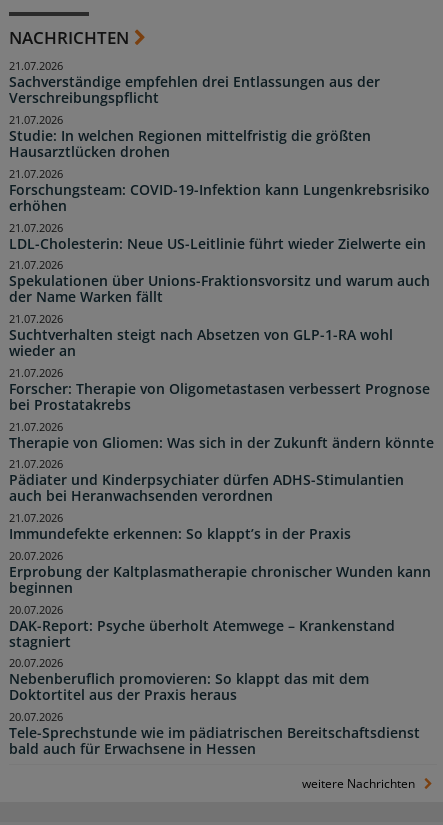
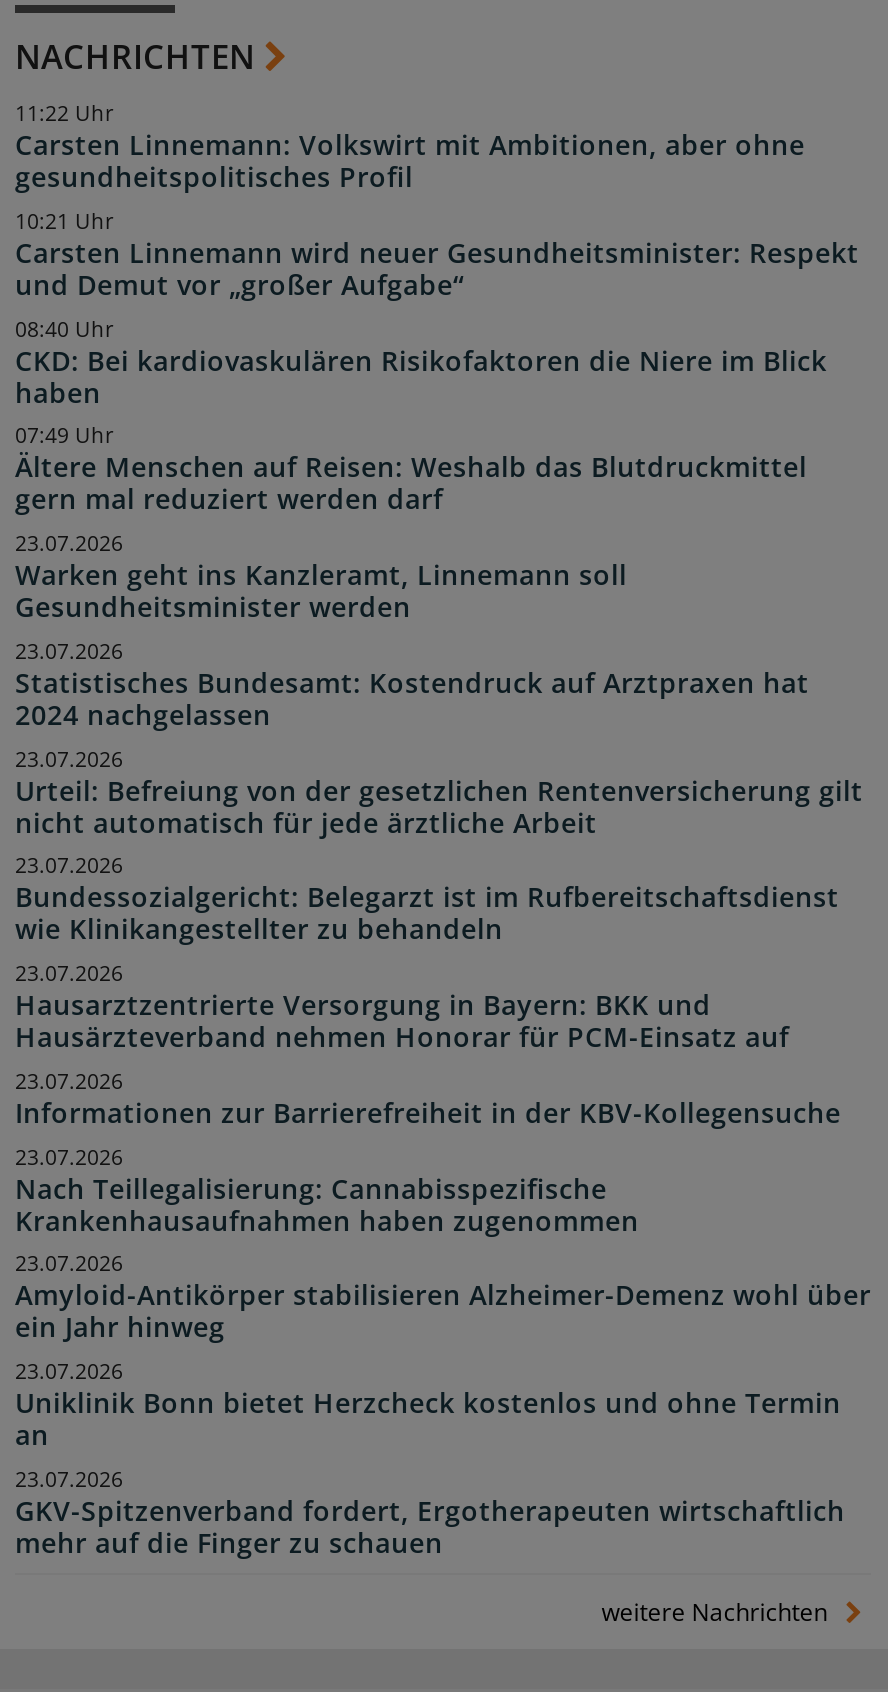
- 21.07.2026
+ 11:22 Uhr

- Sachverständige empfehlen drei Entlassungen aus der
- Verschreibungspflicht
+ Carsten Linnemann: Volkswirt mit Ambitionen, aber ohne
+ gesundheitspolitisches Profil

- 21.07.2026
+ 10:21 Uhr

- Studie: In welchen Regionen mittelfristig die größten
- Hausarztlücken drohen
+ Carsten Linnemann wird neuer Gesundheitsminister: Respekt
+ und Demut vor „großer Aufgabe“

- 21.07.2026
+ 08:40 Uhr

- Forschungsteam: COVID-19-Infektion kann Lungenkrebsrisiko
- erhöhen
+ CKD: Bei kardiovaskulären Risikofaktoren die Niere im Blick
+ haben

- 21.07.2026
+ 07:49 Uhr

- LDL-Cholesterin: Neue US-Leitlinie führt wieder Zielwerte ein
+ Ältere Menschen auf Reisen: Weshalb das Blutdruckmittel
+ gern mal reduziert werden darf

- 21.07.2026
+ 23.07.2026

- Spekulationen über Unions-Fraktionsvorsitz und warum auch
- der Name Warken fällt
+ Warken geht ins Kanzleramt, Linnemann soll
+ Gesundheitsminister werden

- 21.07.2026
+ 23.07.2026

- Suchtverhalten steigt nach Absetzen von GLP-1-RA wohl
- wieder an
+ Statistisches Bundesamt: Kostendruck auf Arztpraxen hat
+ 2024 nachgelassen

- 21.07.2026
+ 23.07.2026

- Forscher: Therapie von Oligometastasen verbessert Prognose
- bei Prostatakrebs
+ Urteil: Befreiung von der gesetzlichen Rentenversicherung gilt
+ nicht automatisch für jede ärztliche Arbeit

- 21.07.2026
+ 23.07.2026

- Therapie von Gliomen: Was sich in der Zukunft ändern könnte
+ Bundessozialgericht: Belegarzt ist im Rufbereitschaftsdienst
+ wie Klinikangestellter zu behandeln

- 21.07.2026
+ 23.07.2026

- Pädiater und Kinderpsychiater dürfen ADHS-Stimulantien
- auch bei Heranwachsenden verordnen
+ Hausarztzentrierte Versorgung in Bayern: BKK und
+ Hausärzteverband nehmen Honorar für PCM-Einsatz auf

- 21.07.2026
+ 23.07.2026

- Immundefekte erkennen: So klappt’s in der Praxis
+ Informationen zur Barrierefreiheit in der KBV-Kollegensuche

- 20.07.2026
+ 23.07.2026

- Erprobung der Kaltplasmatherapie chronischer Wunden kann
- beginnen
+ Nach Teillegalisierung: Cannabisspezifische
+ Krankenhausaufnahmen haben zugenommen

- 20.07.2026
+ 23.07.2026

- DAK-Report: Psyche überholt Atemwege – Krankenstand
- stagniert
+ Amyloid-Antikörper stabilisieren Alzheimer-Demenz wohl über
+ ein Jahr hinweg

- 20.07.2026
+ 23.07.2026

- Nebenberuflich promovieren: So klappt das mit dem
- Doktortitel aus der Praxis heraus
+ Uniklinik Bonn bietet Herzcheck kostenlos und ohne Termin
+ an

- 20.07.2026
+ 23.07.2026

- Tele-Sprechstunde wie im pädiatrischen Bereitschaftsdienst
- bald auch für Erwachsene in Hessen
+ GKV-Spitzenverband fordert, Ergotherapeuten wirtschaftlich
+ mehr auf die Finger zu schauen
